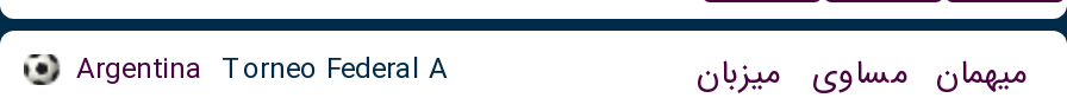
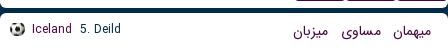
- Argentina Torneo Federal A
+ Iceland 5. Deild
